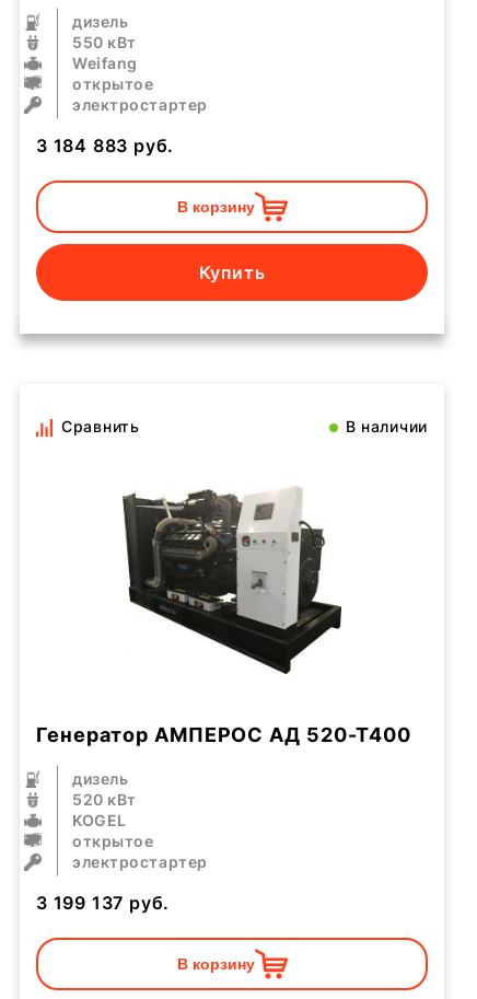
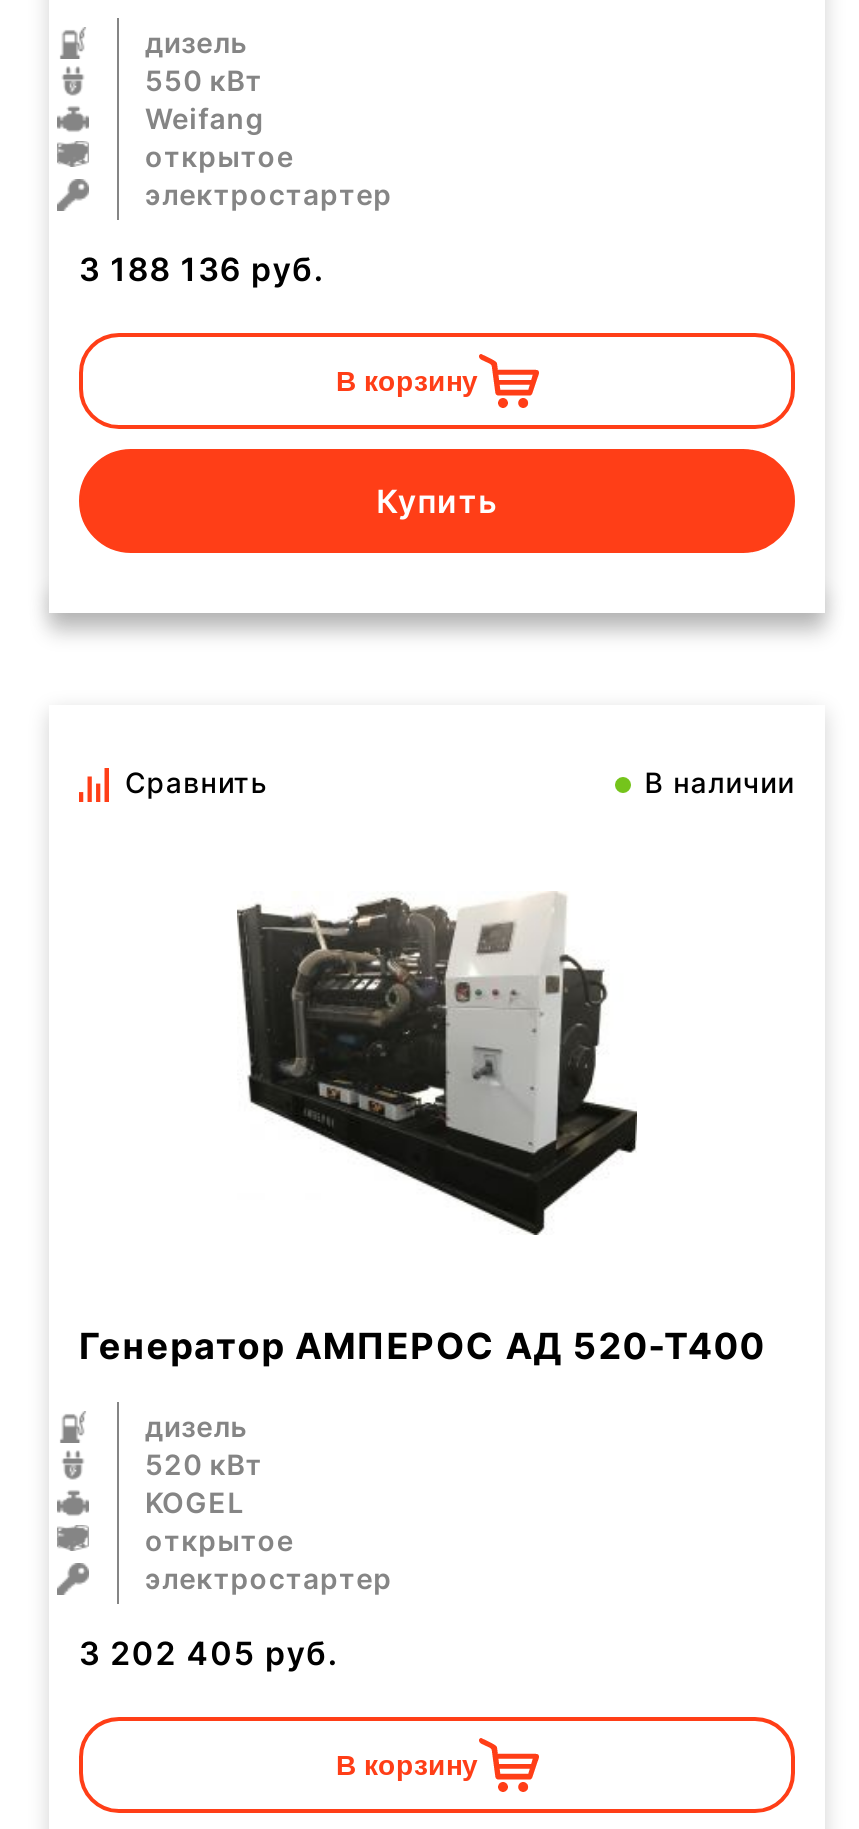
- 3 184 883 руб.
+ 3 188 136 руб.

- 3 199 137 руб.
+ 3 202 405 руб.
